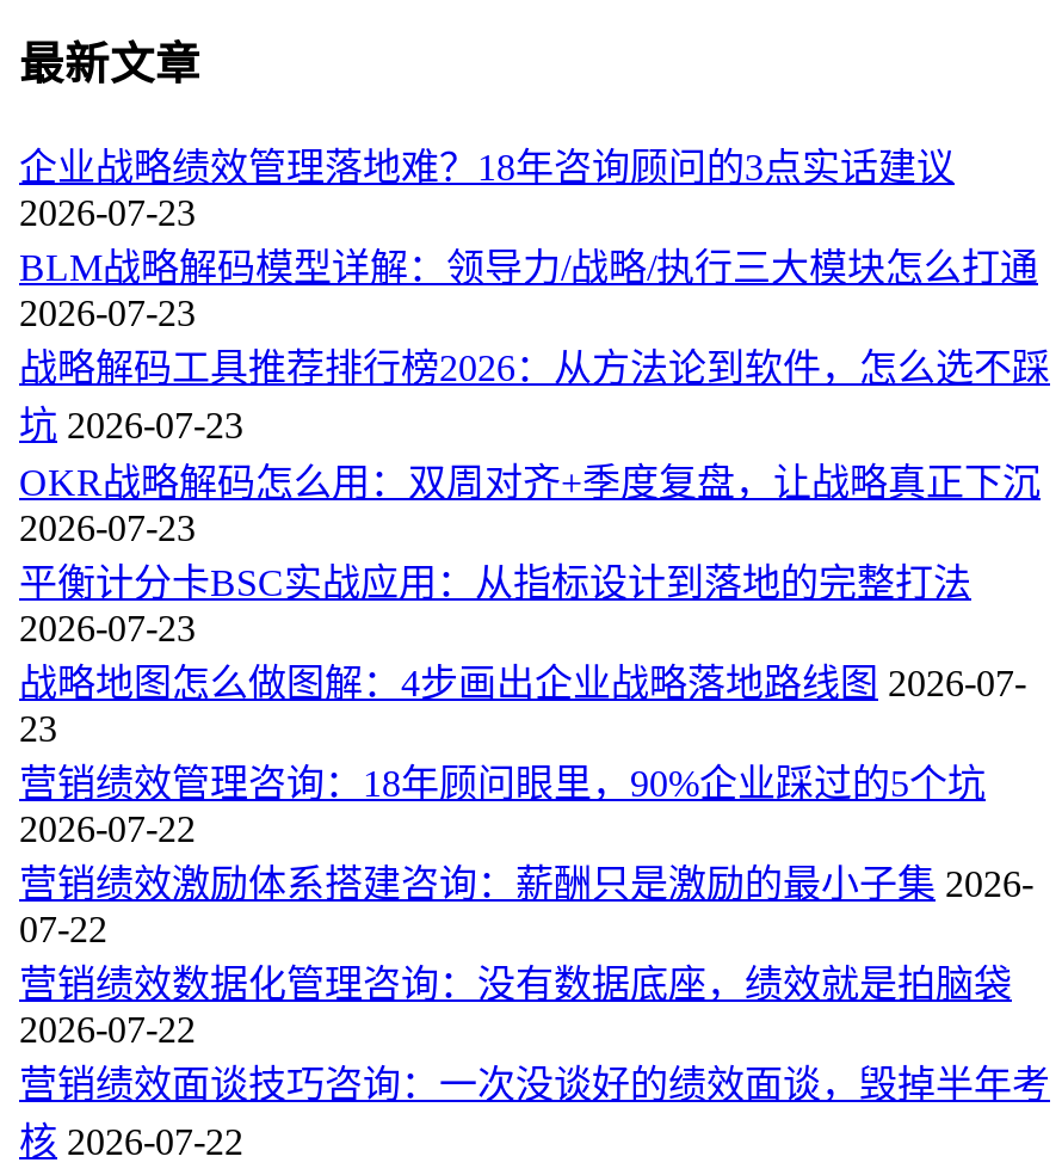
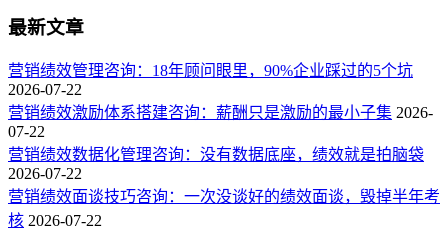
- 企业战略绩效管理落地难？18年咨询顾问的3点实话建议
- 2026-07-23
- BLM战略解码模型详解：领导力/战略/执行三大模块怎么打通
- 2026-07-23
- 战略解码工具推荐排行榜2026：从方法论到软件，怎么选不踩
- 坑 2026-07-23
- OKR战略解码怎么用：双周对齐+季度复盘，让战略真正下沉
- 2026-07-23
- 平衡计分卡BSC实战应用：从指标设计到落地的完整打法
- 2026-07-23
- 战略地图怎么做图解：4步画出企业战略落地路线图 2026-07-
- 23
